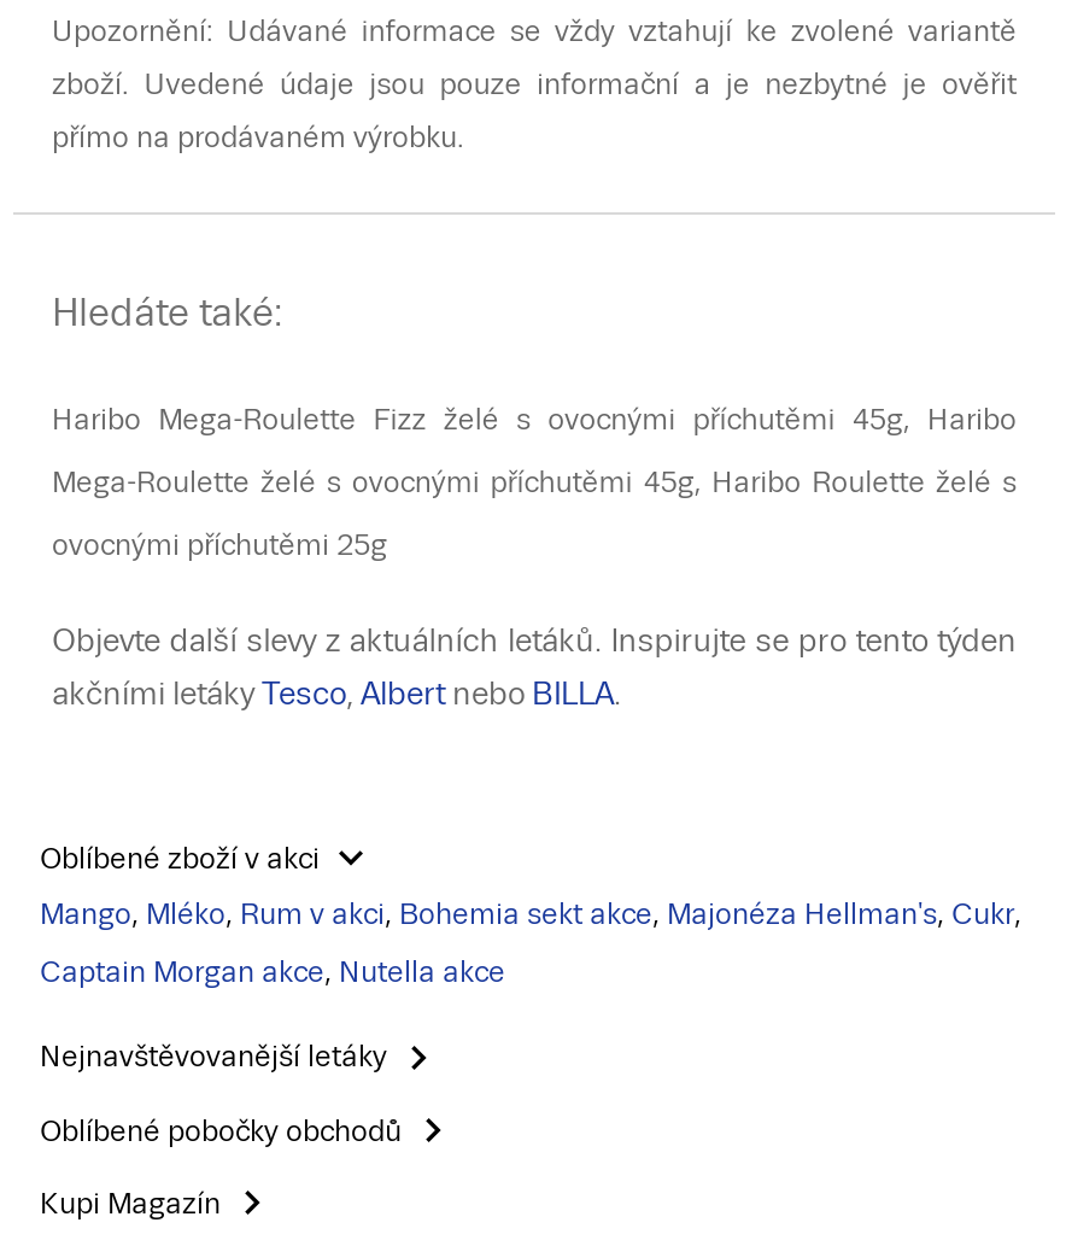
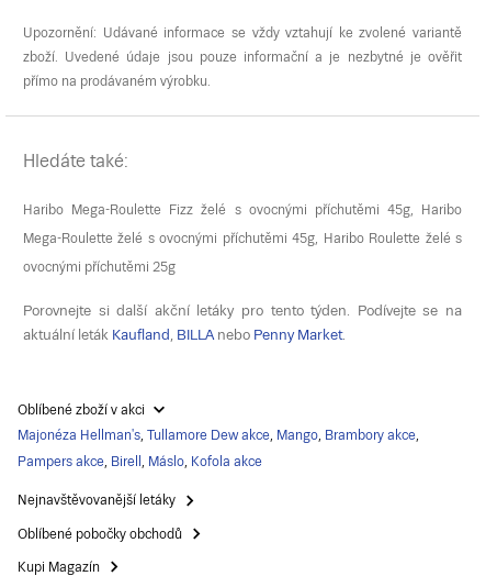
- Objevte další slevy z aktuálních letáků. Inspirujte se pro tento týden
+ Porovnejte si další akční letáky pro tento týden. Podívejte se na

- akčními letákyTesco, Albert nebo BILLA.
+ aktuální letákKaufland, BILLA nebo Penny Market.

- Mango, Mléko, Rum v akci, Bohemia sekt akce, Majonéza Hellman's, Cukr,
+ Majonéza Hellman's, Tullamore Dew akce, Mango, Brambory akce,

- Captain Morgan akce, Nutella akce
+ Pampers akce, Birell, Máslo, Kofola akce
